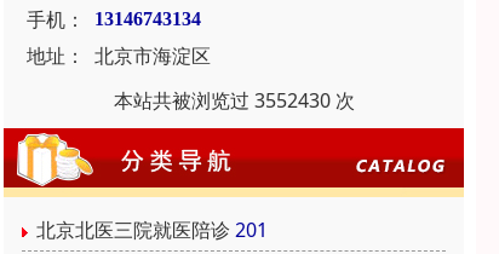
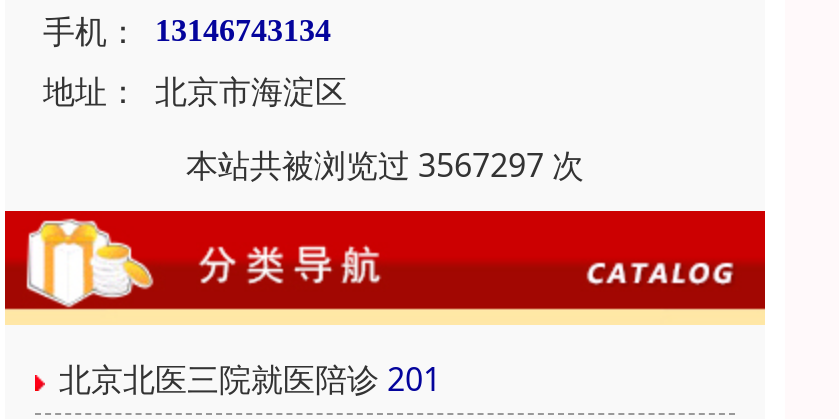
- 本站共被浏览过 3552430 次
+ 本站共被浏览过 3567297 次
